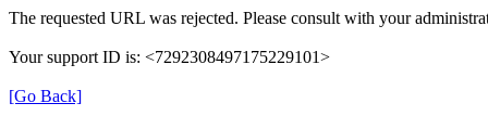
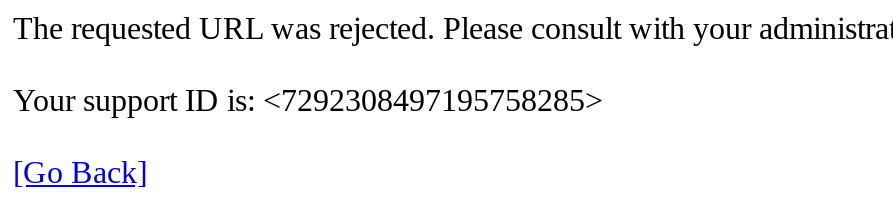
- Your support ID is: <7292308497175229101>
+ Your support ID is: <7292308497195758285>
